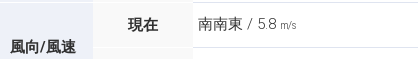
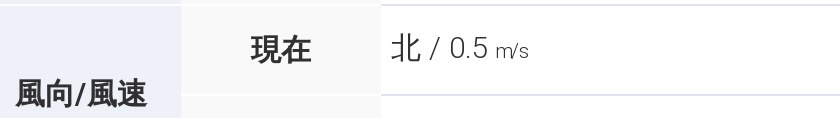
- 南南東 / 5.8 m/s
+ 北 / 0.5 m/s
